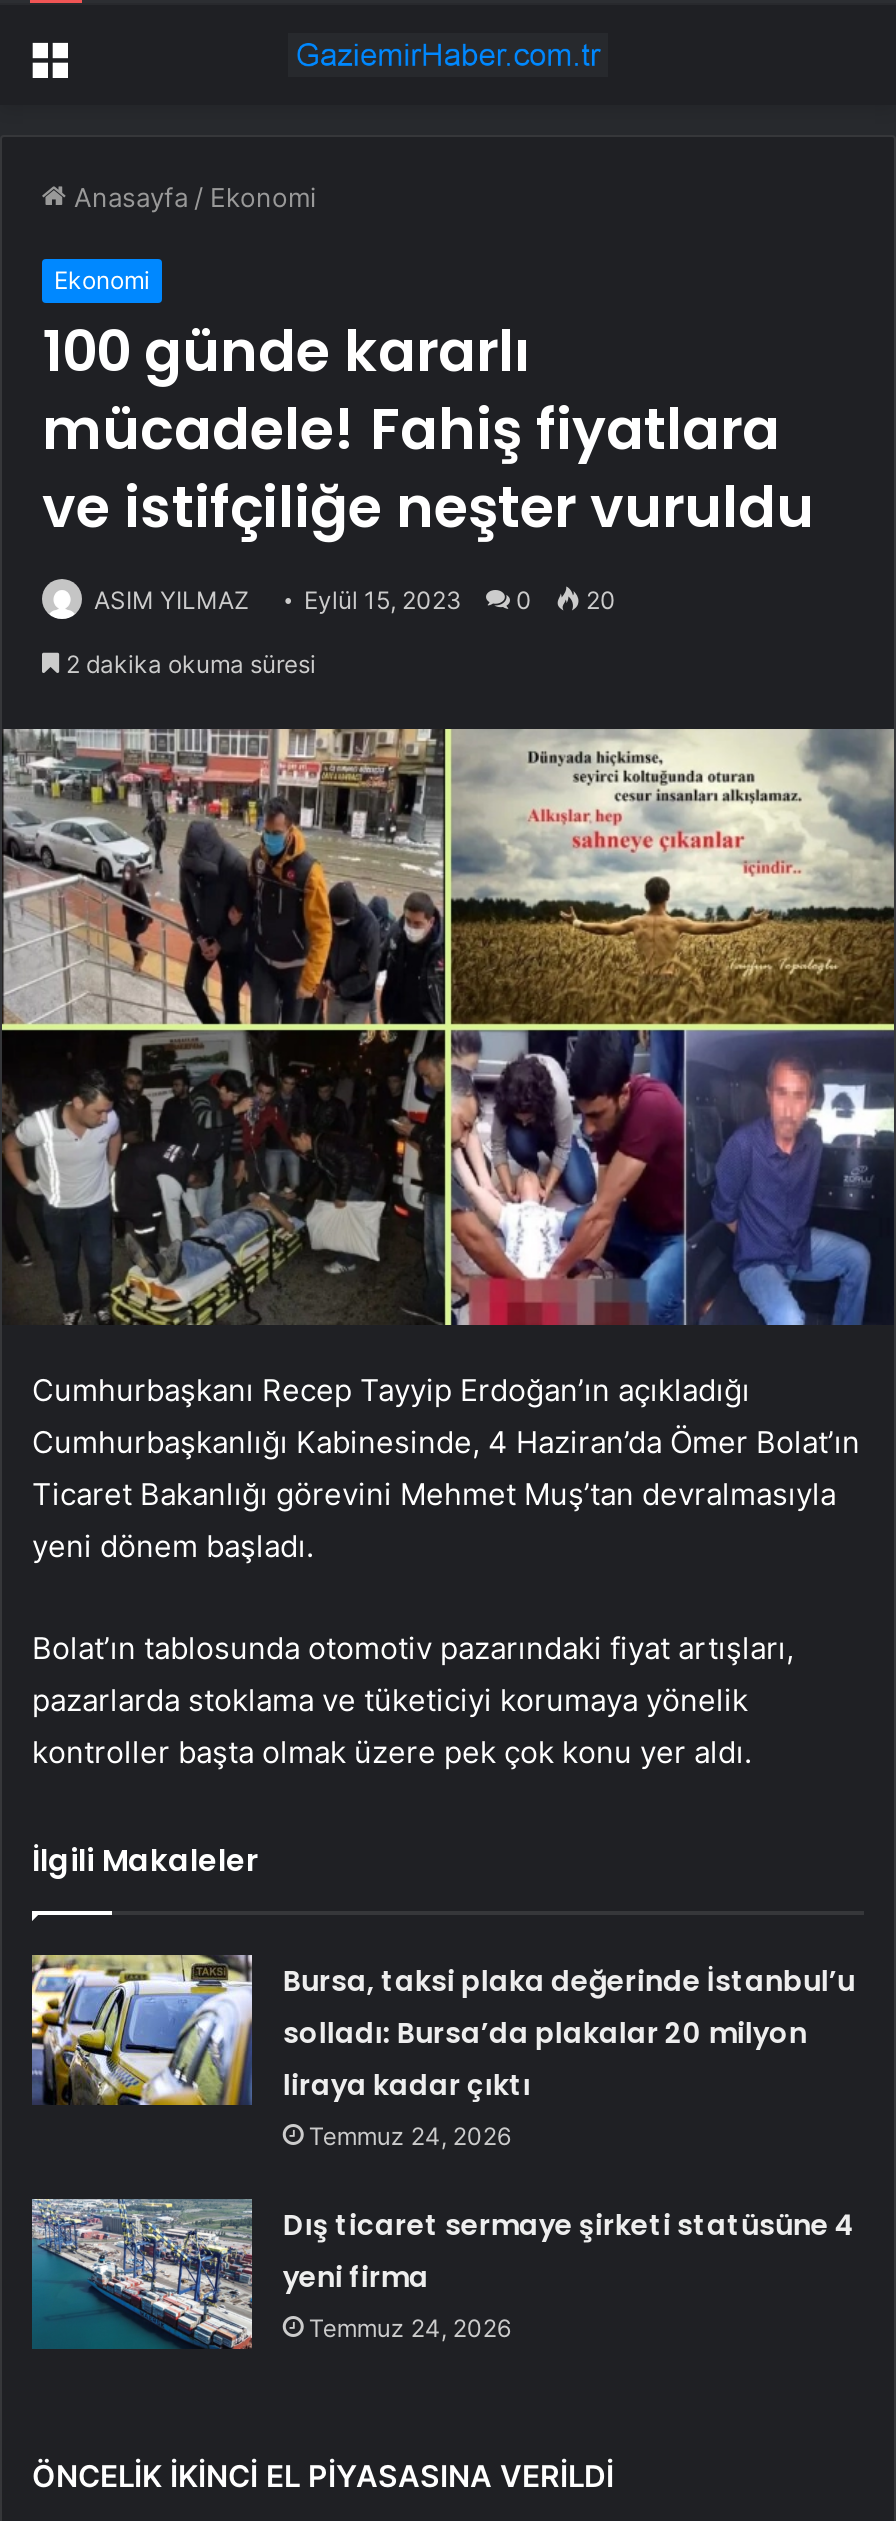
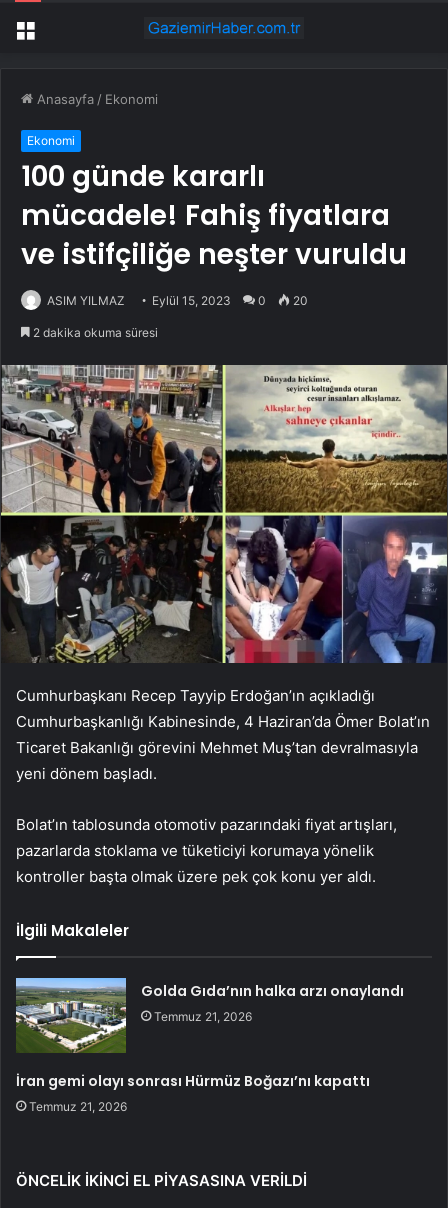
- [image]
- Bursa, taksi plaka değerinde İstanbul’u
- solladı: Bursa’da plakalar 20 milyon
- liraya kadar çıktı
- Temmuz 24, 2026
+ [image]
+ Golda Gıda’nın halka arzı onaylandı
+ Temmuz 21, 2026

- Dış ticaret sermaye şirketi statüsüne 4
- yeni firma
- Temmuz 24, 2026
+ İran gemi olayı sonrası Hürmüz Boğazı’nı kapattı
+ Temmuz 21, 2026
